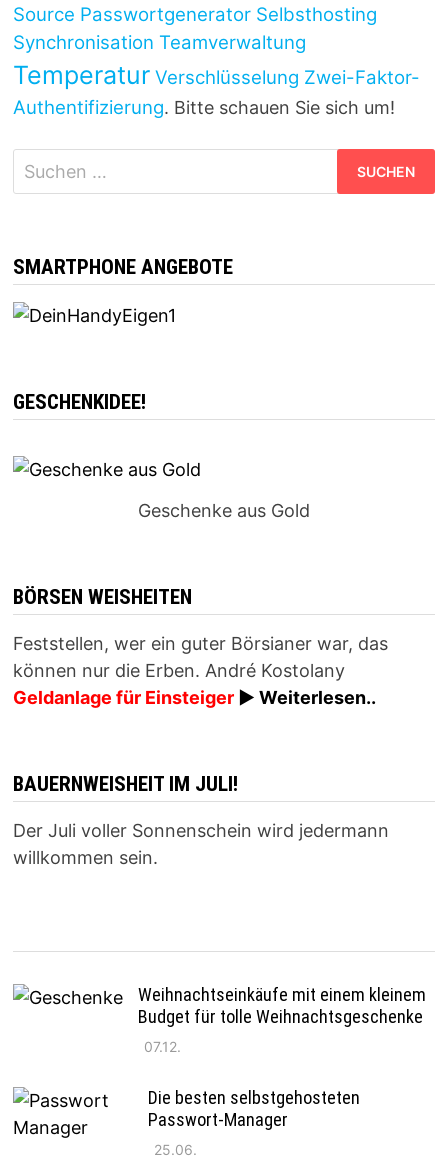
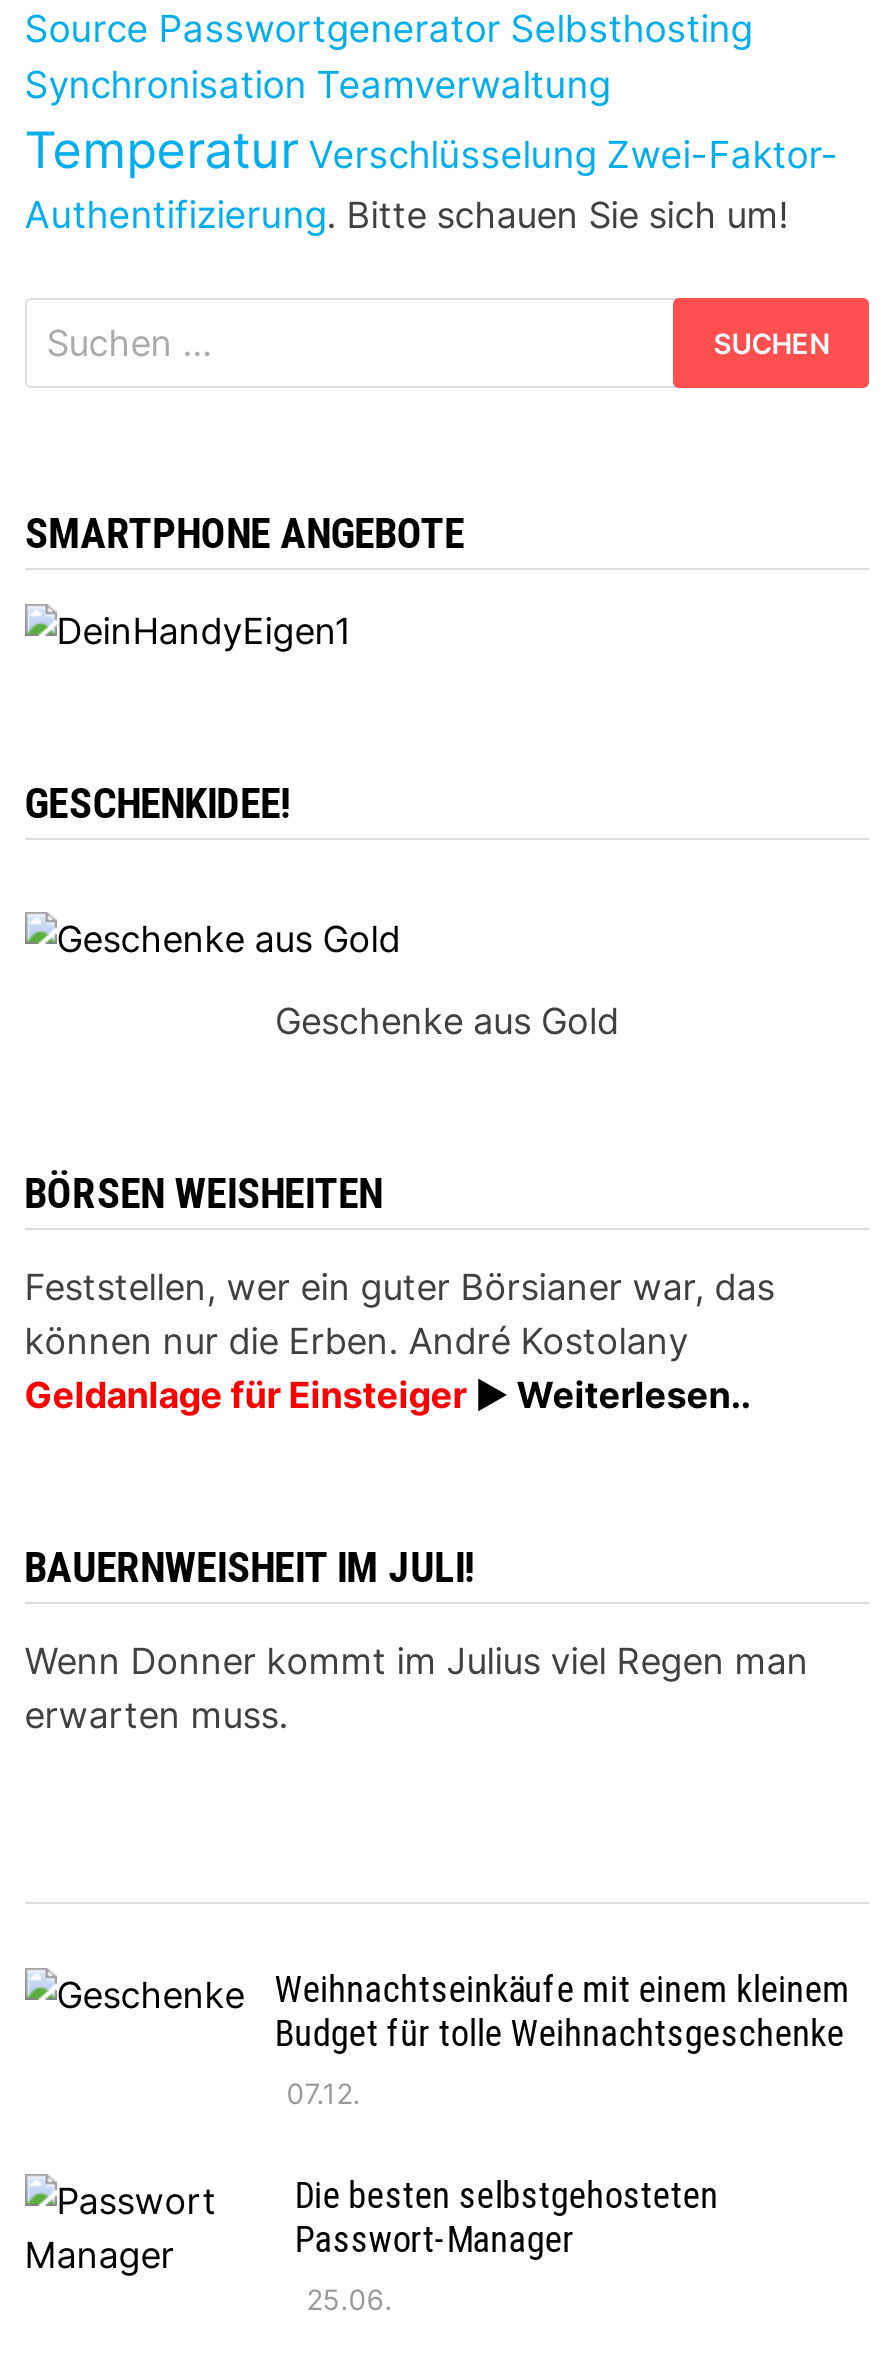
- Der Juli voller Sonnenschein wird jedermann
- willkommen sein.
+ Wenn Donner kommt im Julius viel Regen man
+ erwarten muss.
